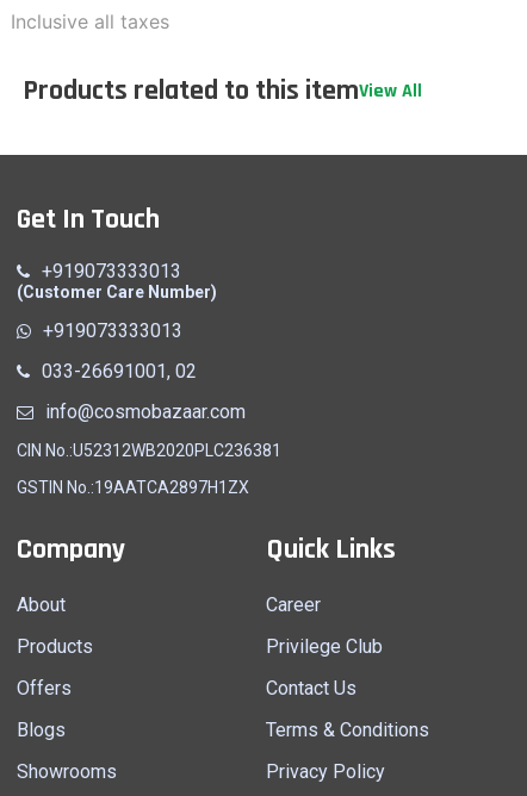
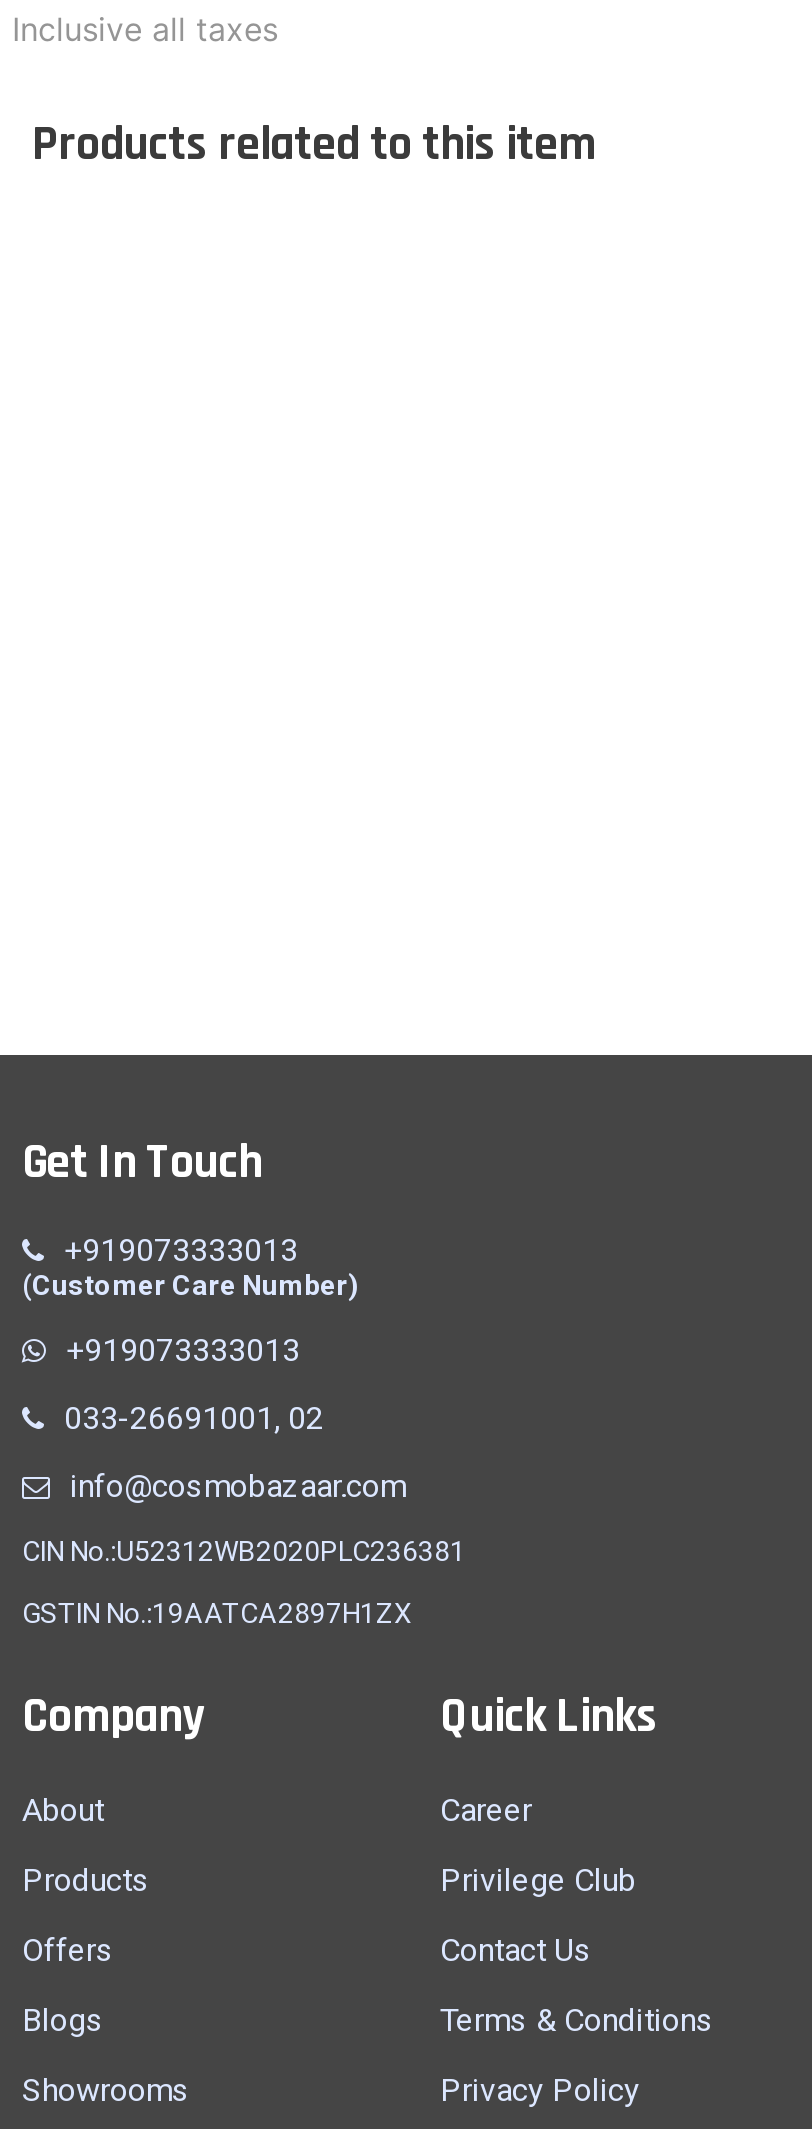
- Products related to this itemView All
+ Products related to this item
